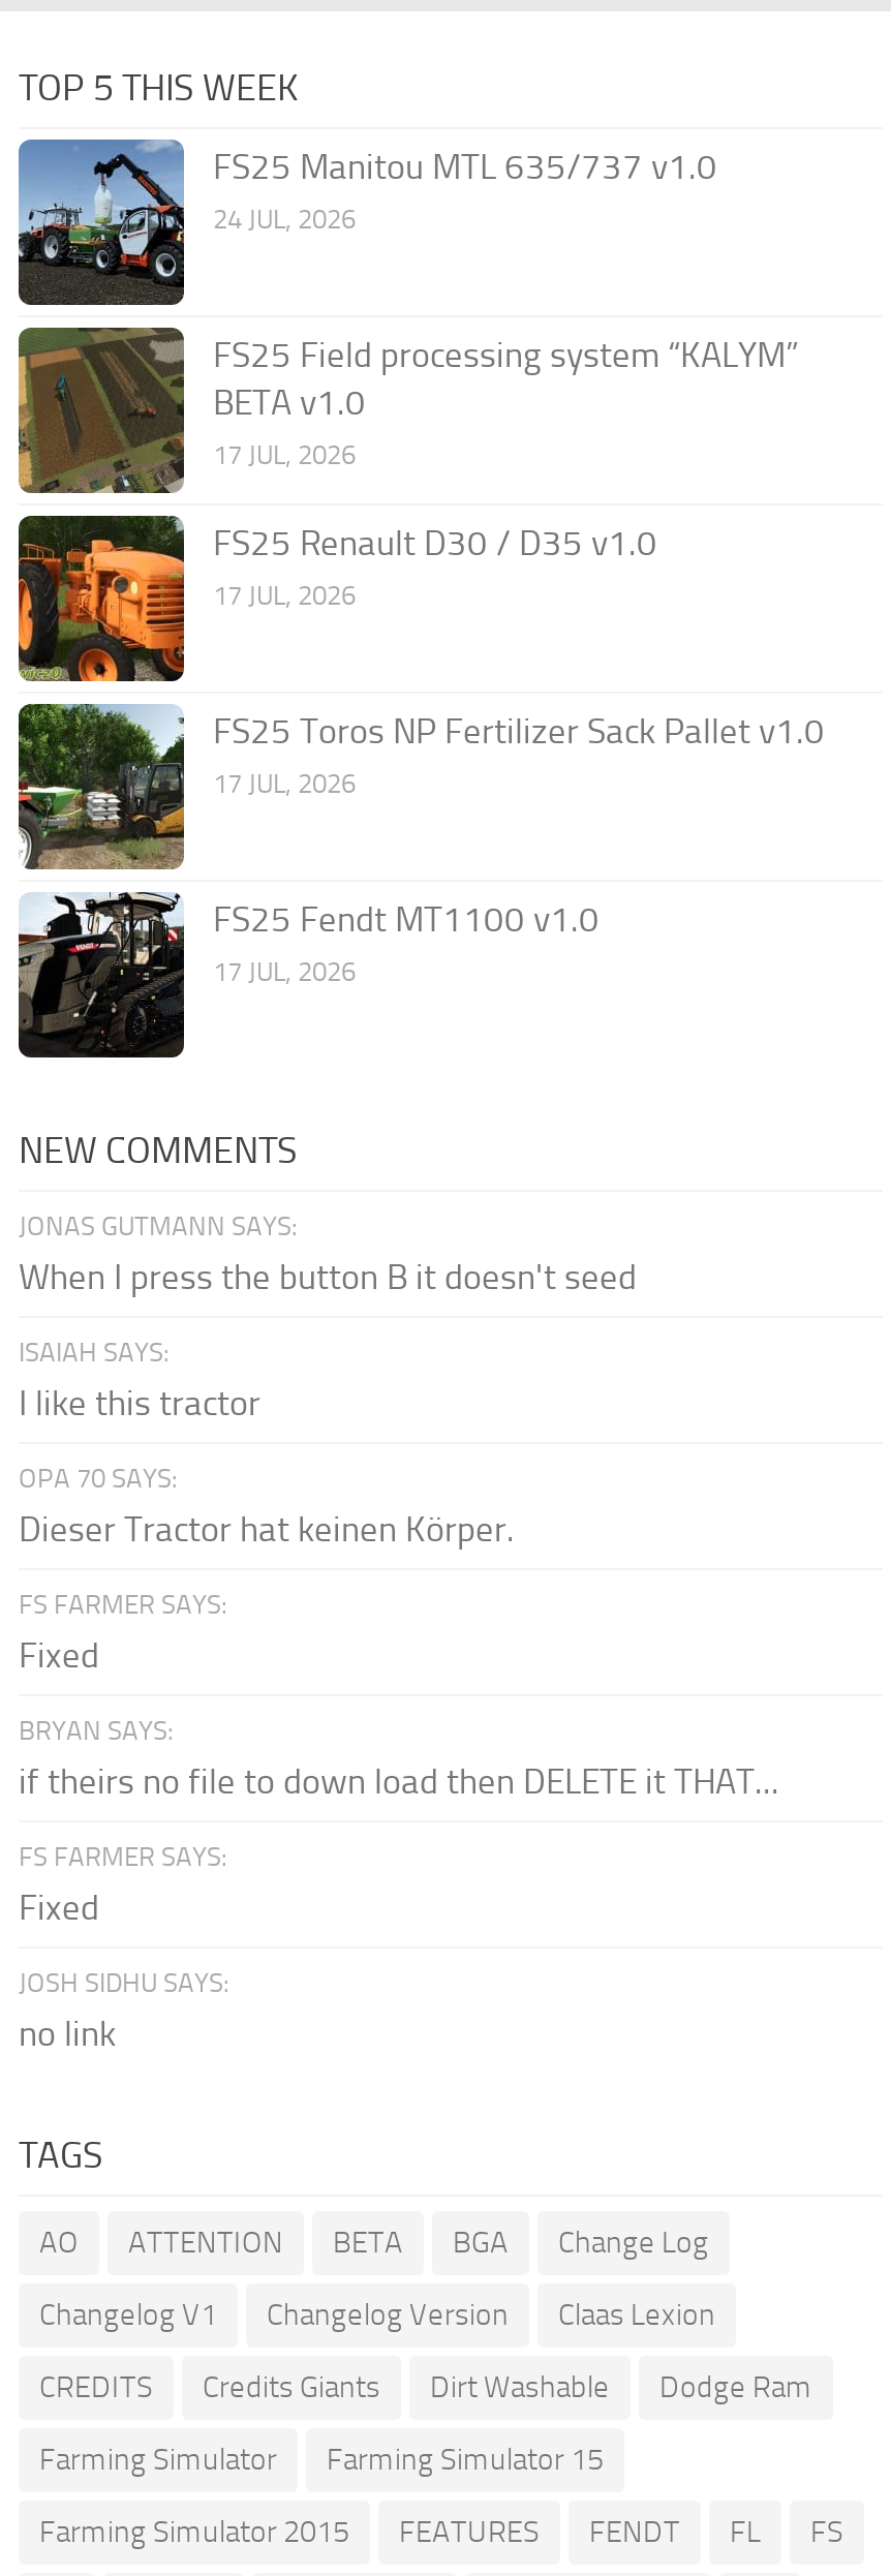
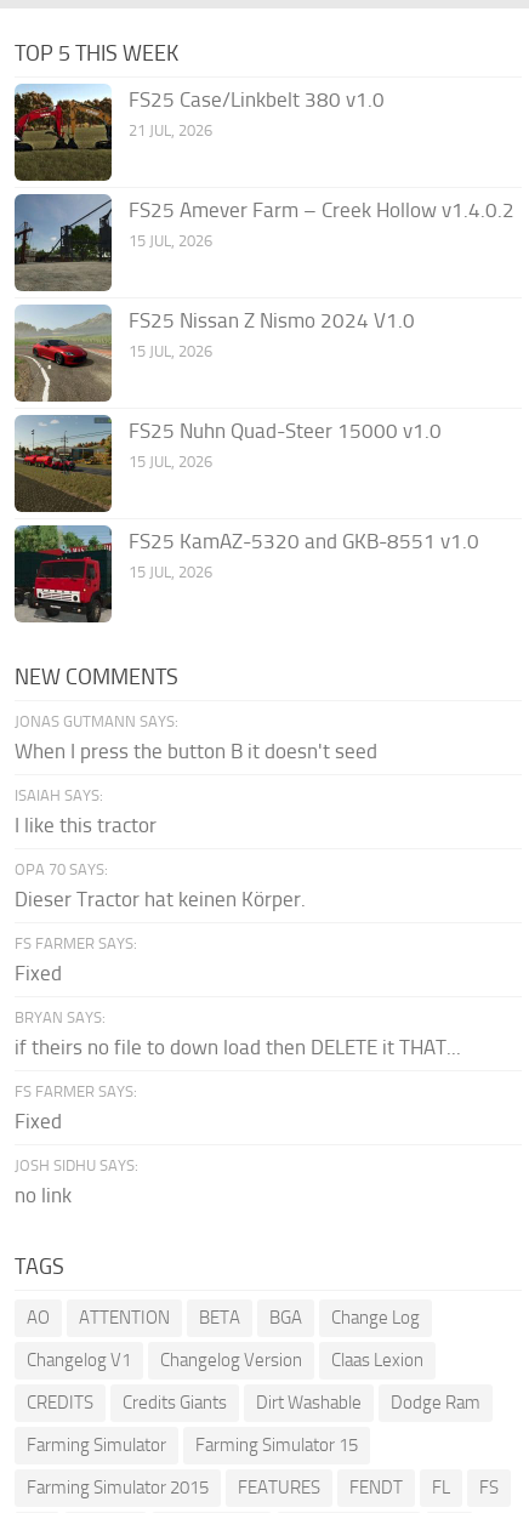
- [image]
- FS25 Manitou MTL 635/737 v1.0
- 24 JUL, 2026
+ [image]
+ FS25 Case/Linkbelt 380 v1.0
+ 21 JUL, 2026

- [image]
- FS25 Field processing system “KALYM”
- BETA v1.0
- 17 JUL, 2026
+ [image]
+ FS25 Amever Farm – Creek Hollow v1.4.0.2
+ 15 JUL, 2026

- [image]
- FS25 Renault D30 / D35 v1.0
- 17 JUL, 2026
+ [image]
+ FS25 Nissan Z Nismo 2024 V1.0
+ 15 JUL, 2026

- [image]
- FS25 Toros NP Fertilizer Sack Pallet v1.0
- 17 JUL, 2026
+ [image]
+ FS25 Nuhn Quad-Steer 15000 v1.0
+ 15 JUL, 2026

- [image]
- FS25 Fendt MT1100 v1.0
- 17 JUL, 2026
+ [image]
+ FS25 KamAZ-5320 and GKB-8551 v1.0
+ 15 JUL, 2026
